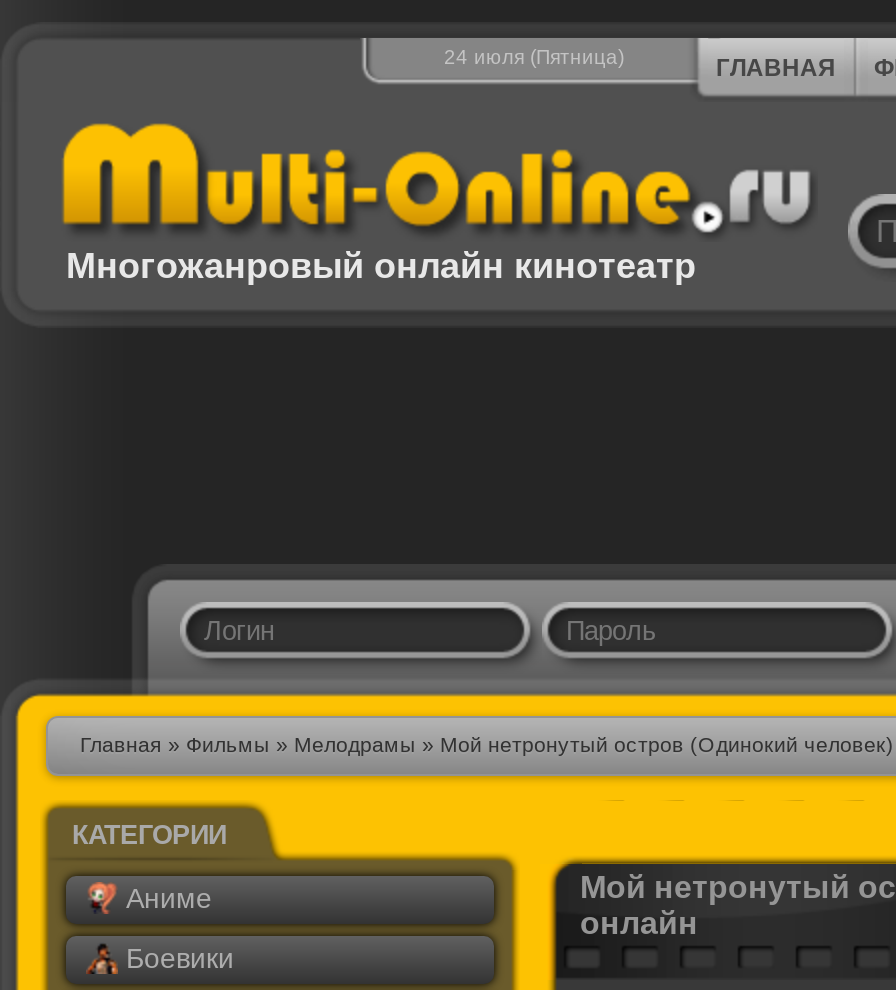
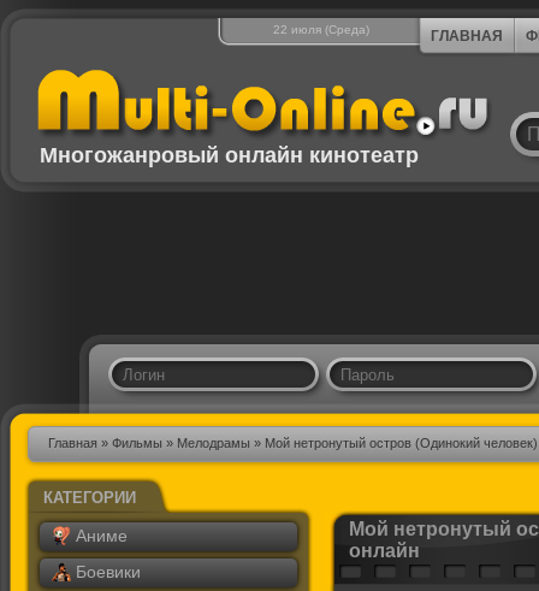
- 24 июля (Пятница)
+ 22 июля (Среда)
